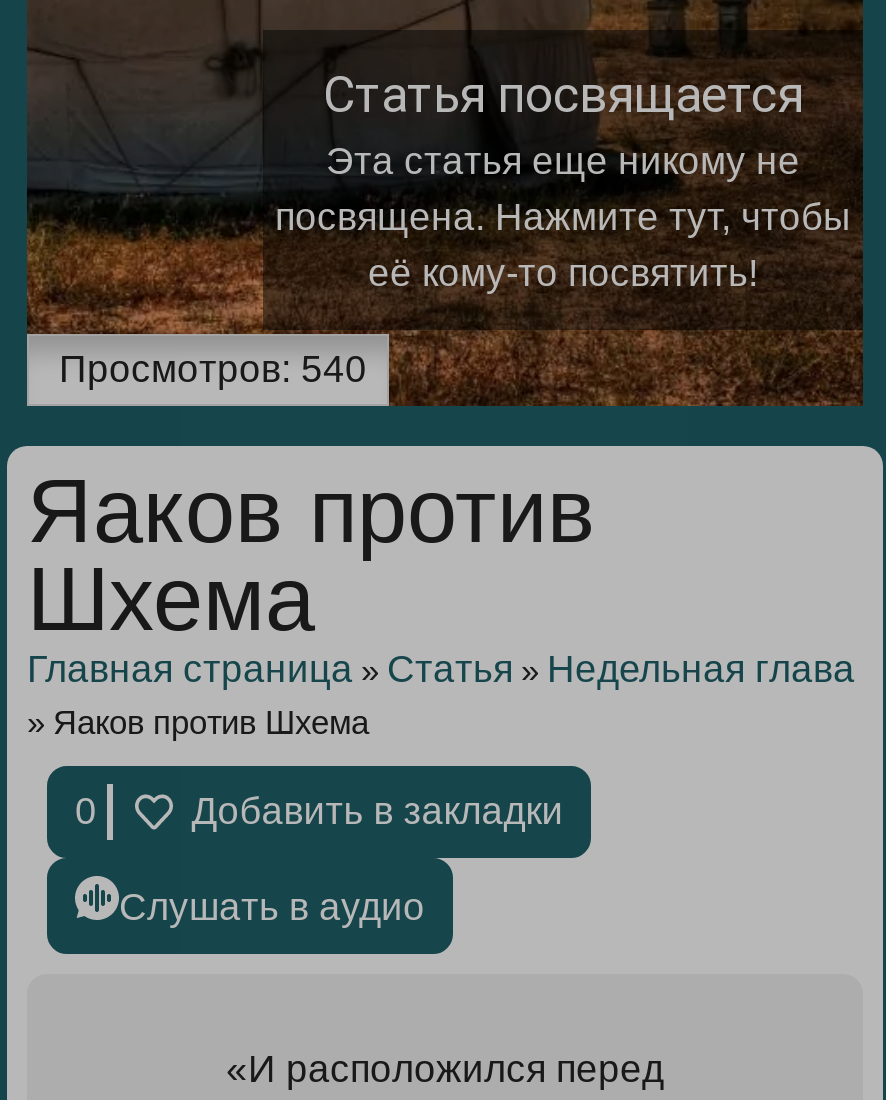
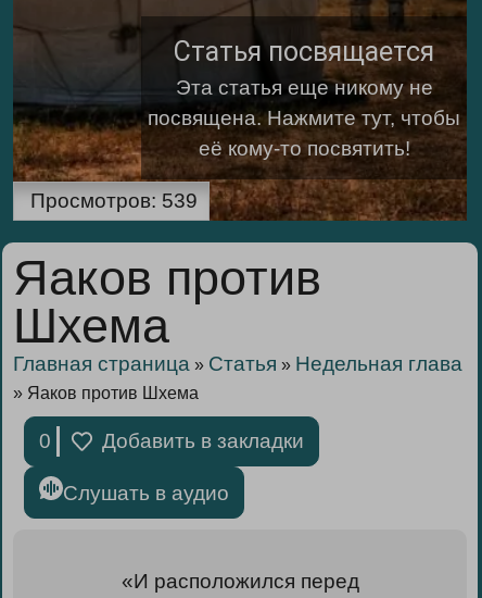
- Просмотров: 540
+ Просмотров: 539
